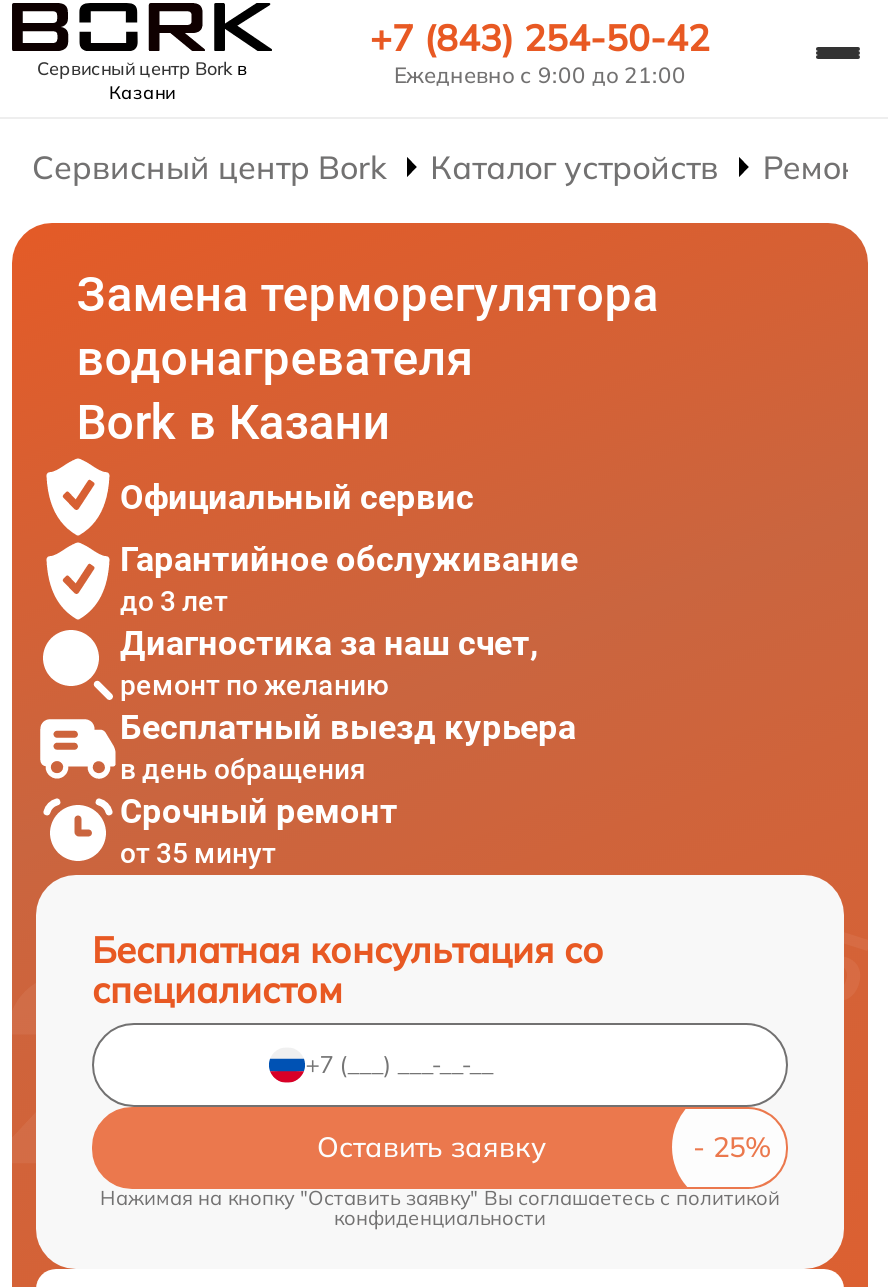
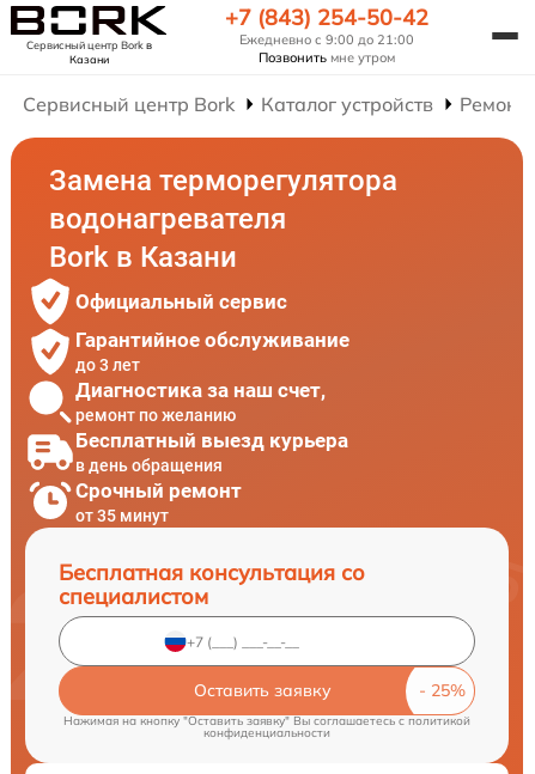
+ Позвонить мне утром
